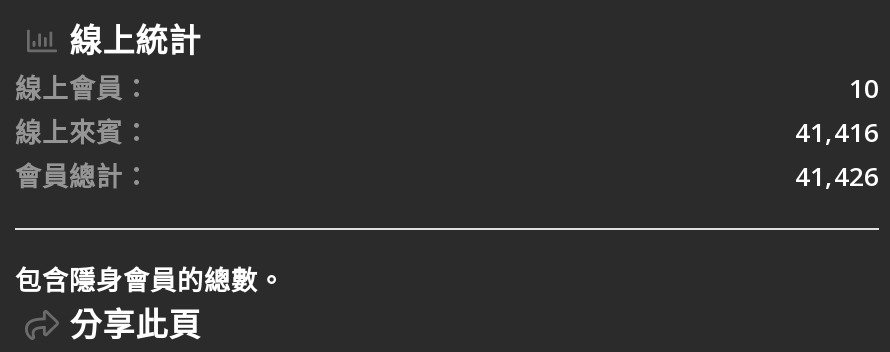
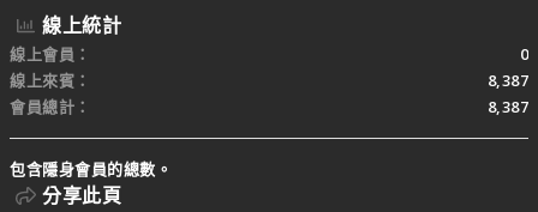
- 10
+ 0

- 41,416
+ 8,387

- 41,426
+ 8,387
